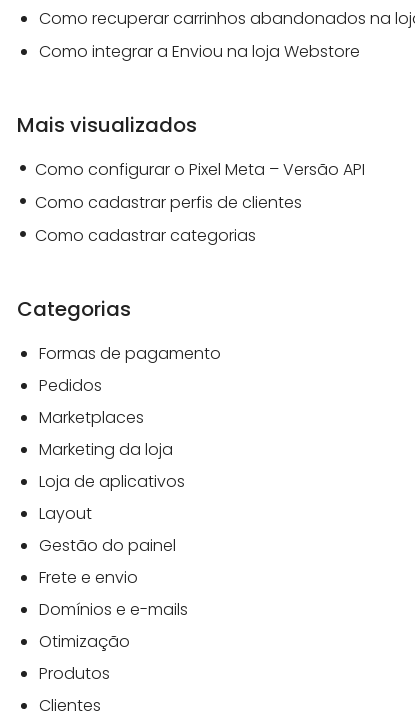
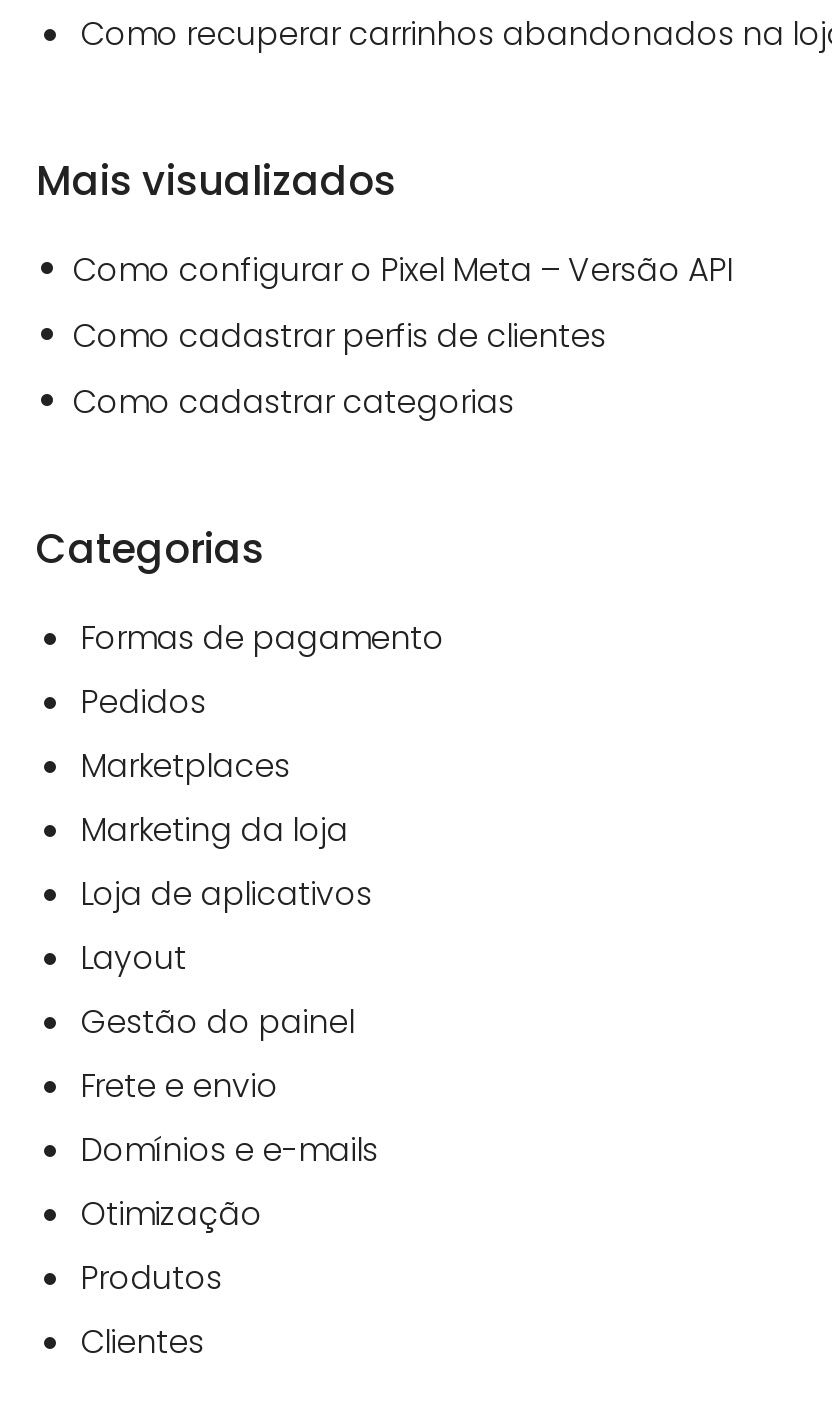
- Como integrar a Enviou na loja Webstore
